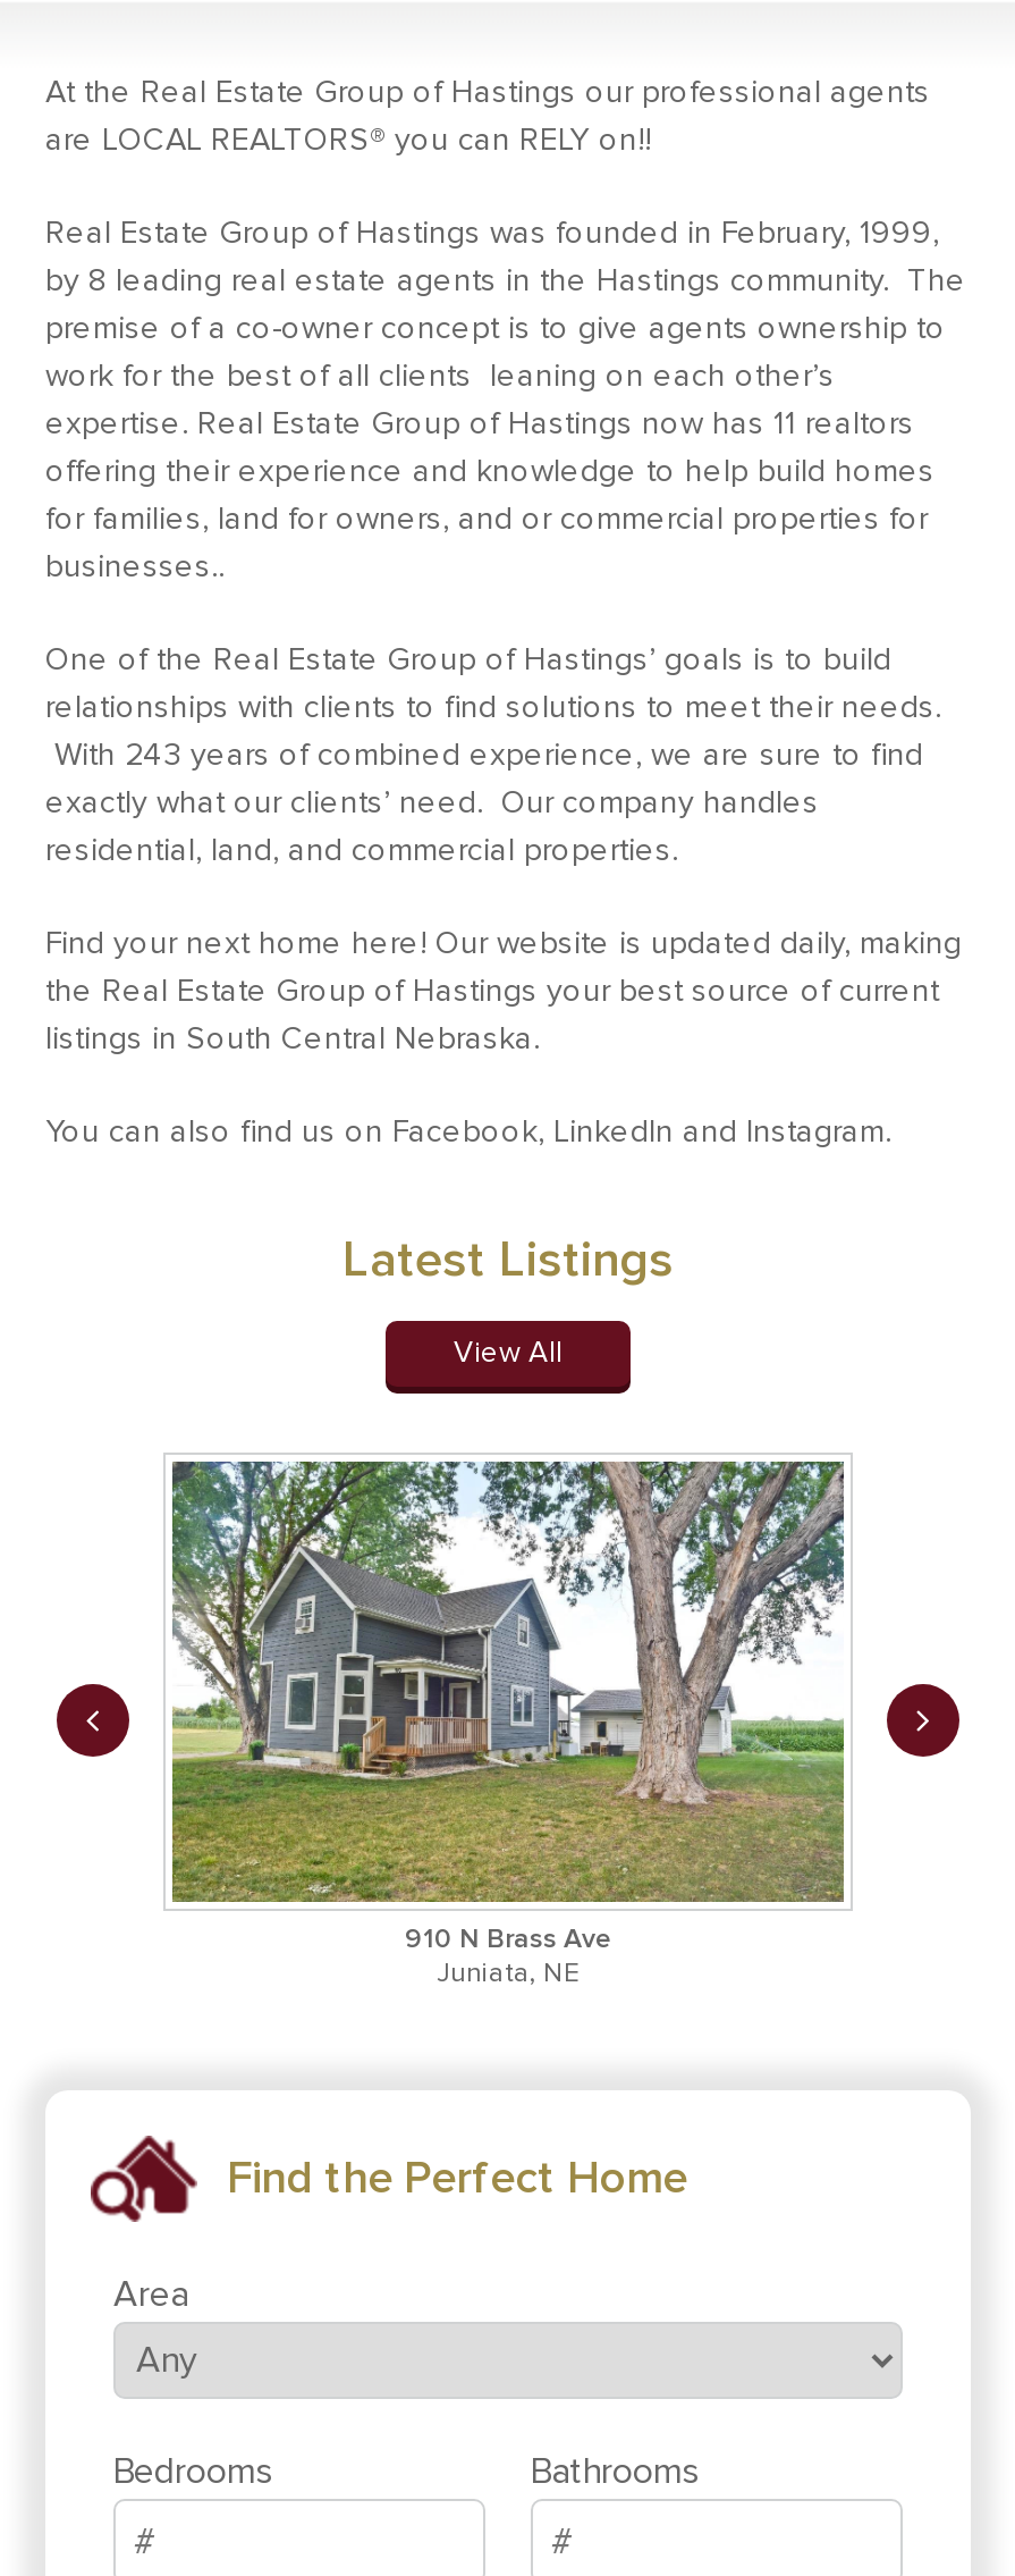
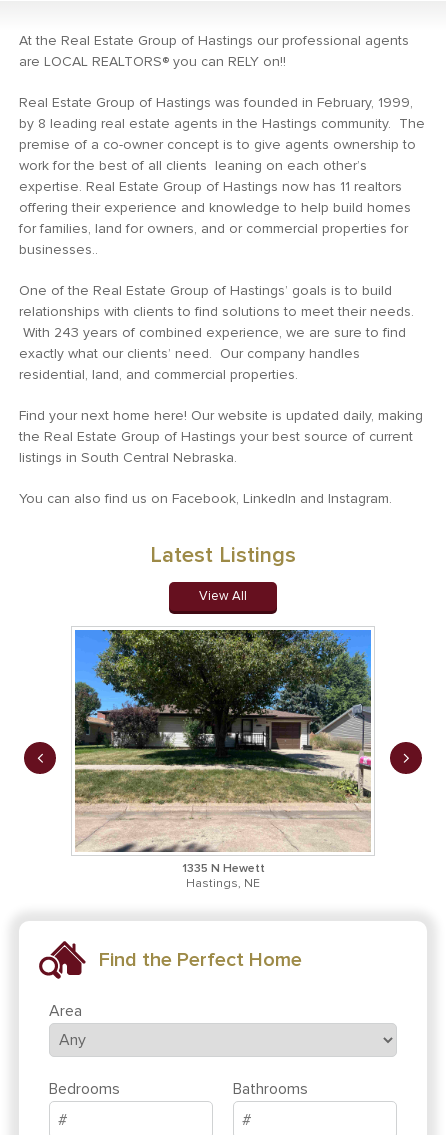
- [image]
- 910 N Brass Ave
- Juniata, NE
+ [image]
+ 1335 N Hewett
+ Hastings, NE
